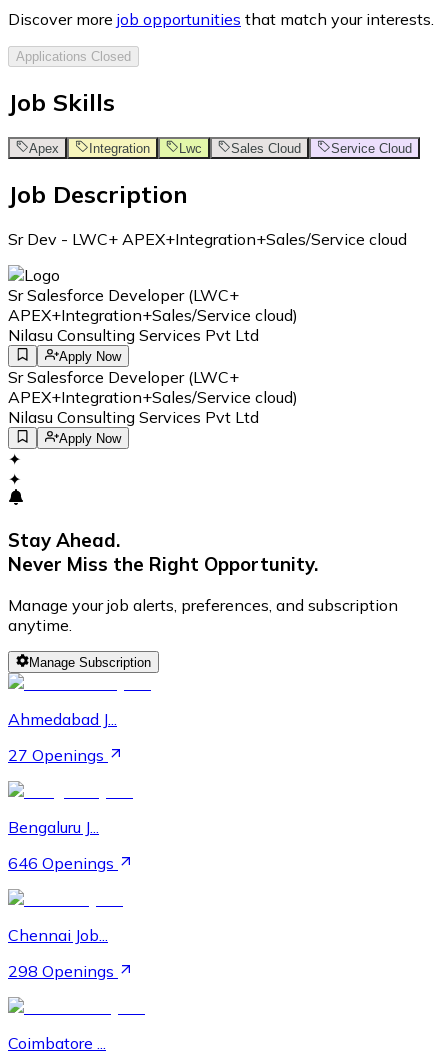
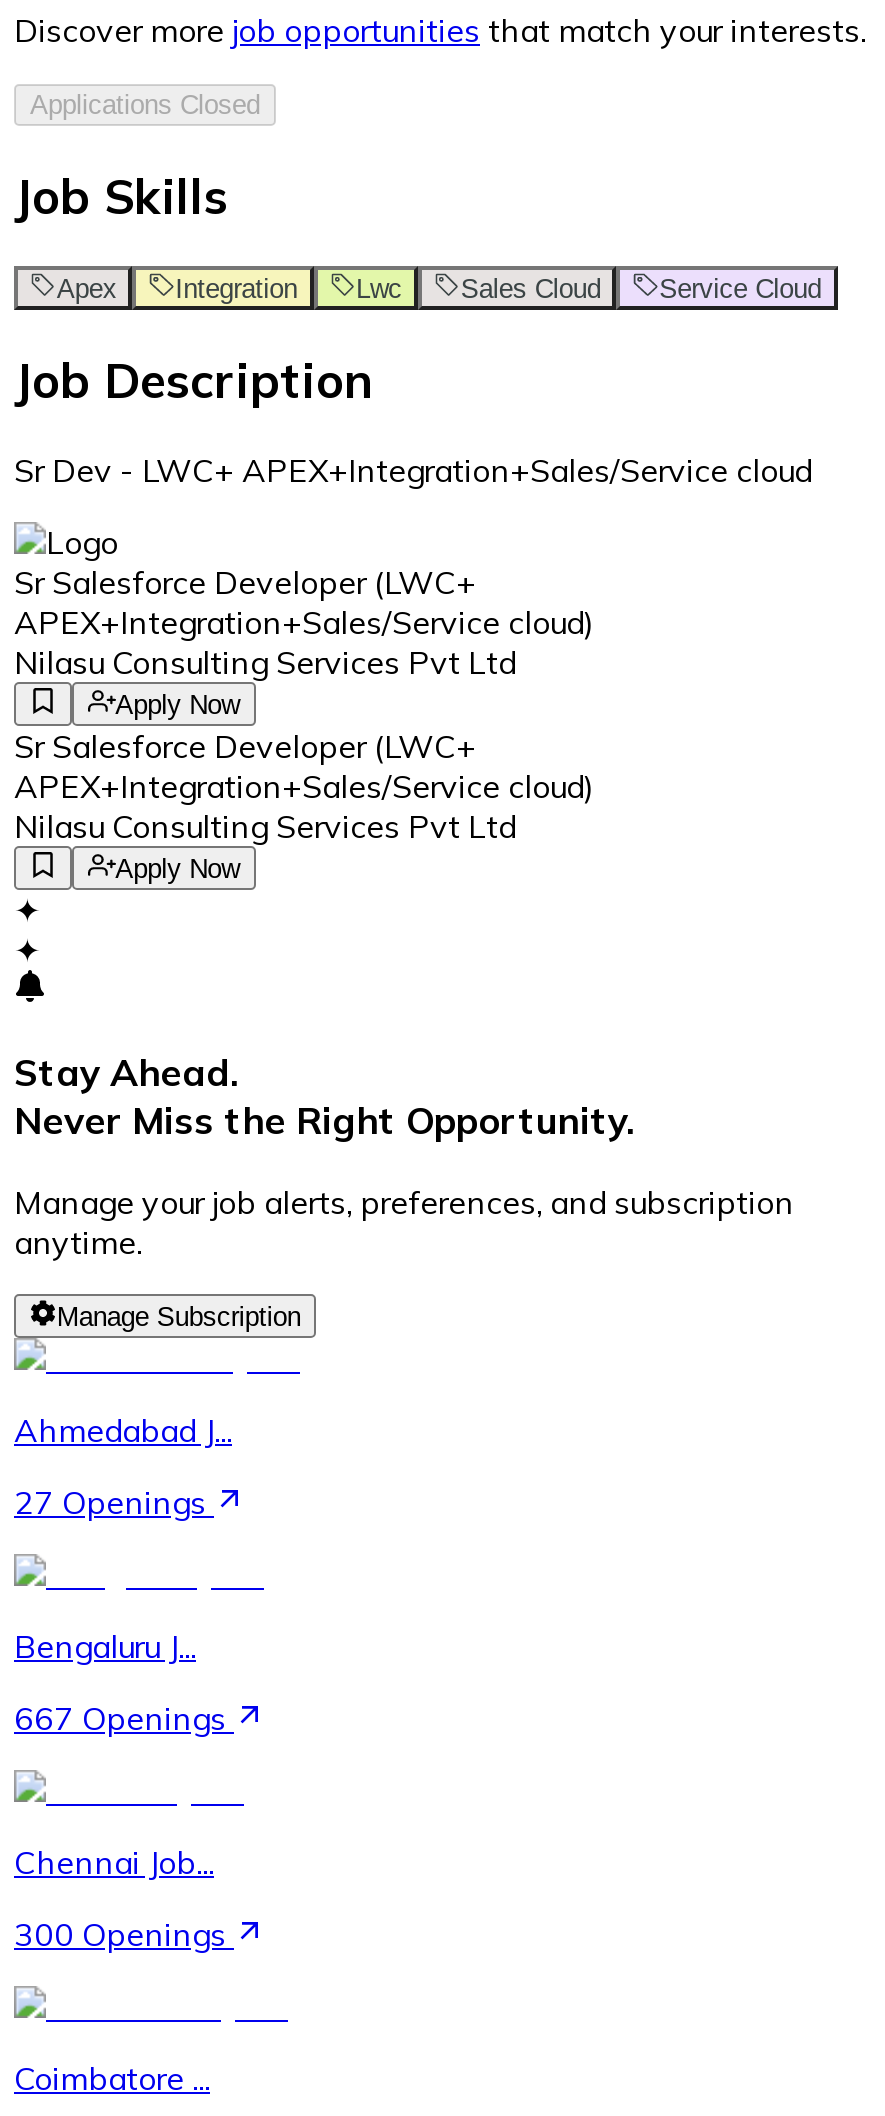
- 646 Openings
+ 667 Openings

- 298 Openings
+ 300 Openings
